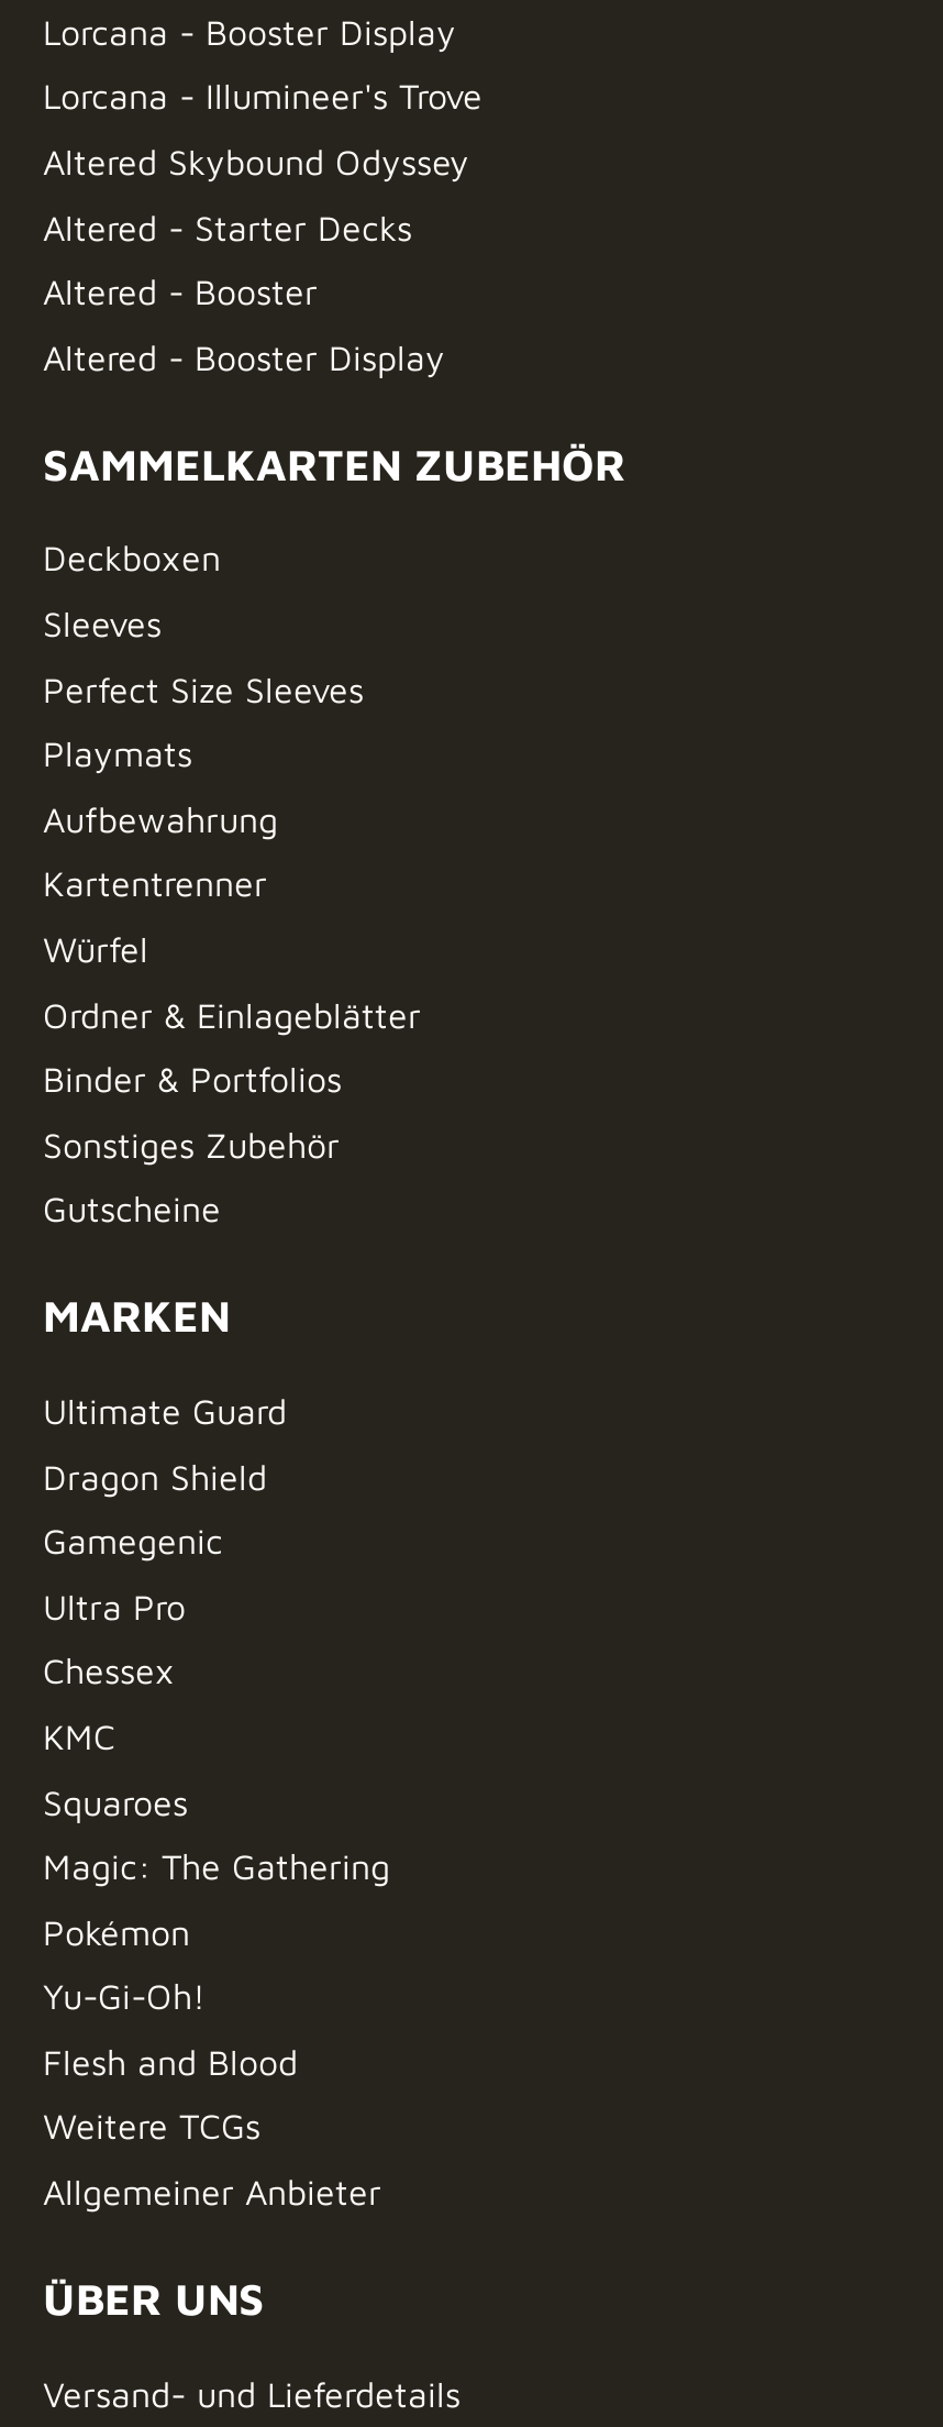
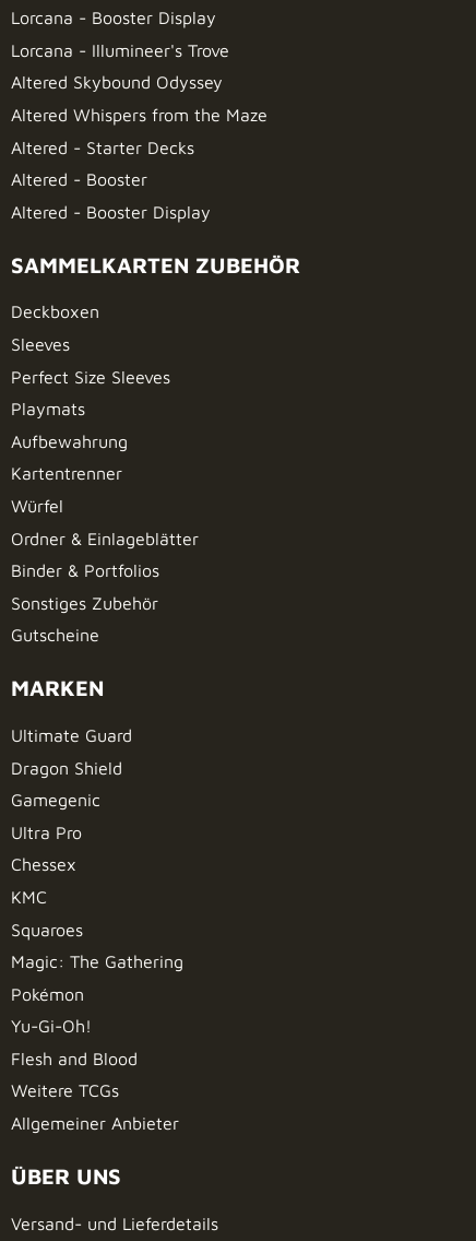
+ Altered Whispers from the Maze
